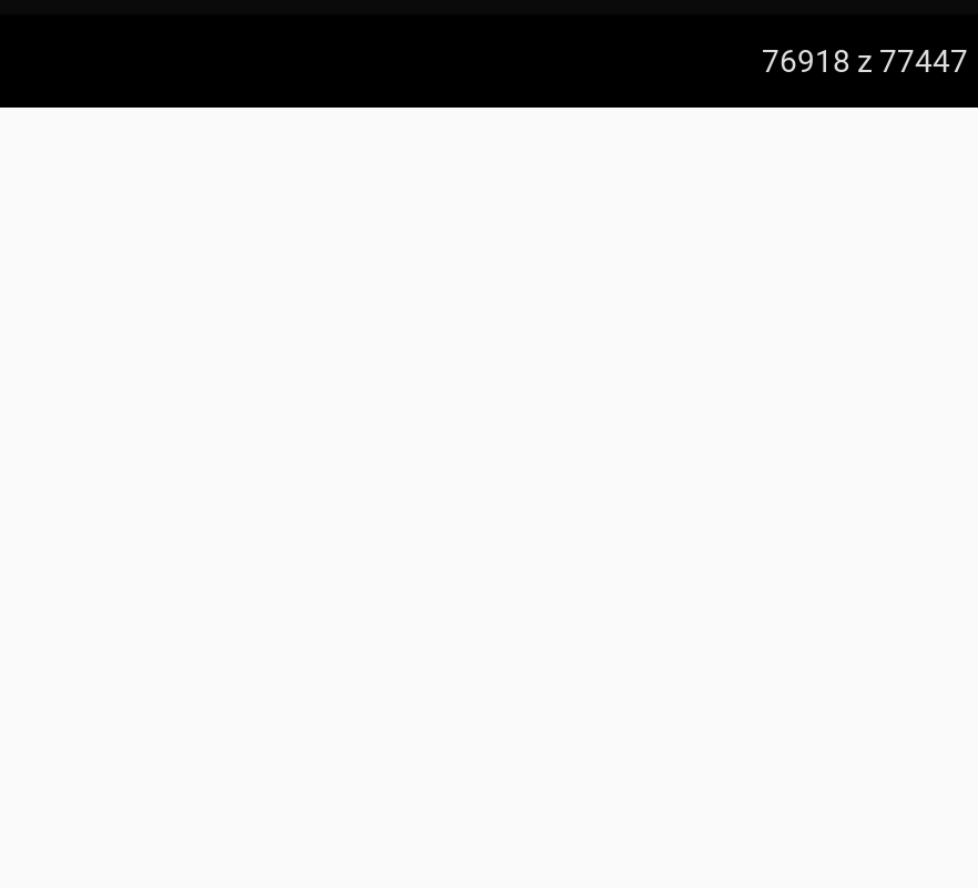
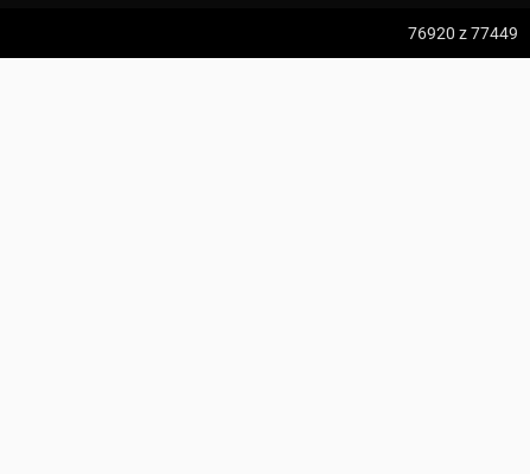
- 76918 z 77447
+ 76920 z 77449
